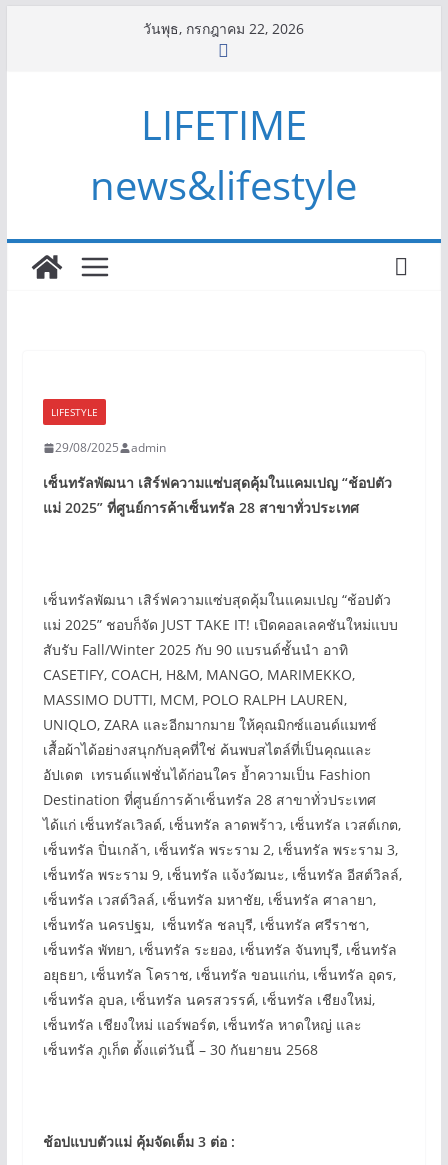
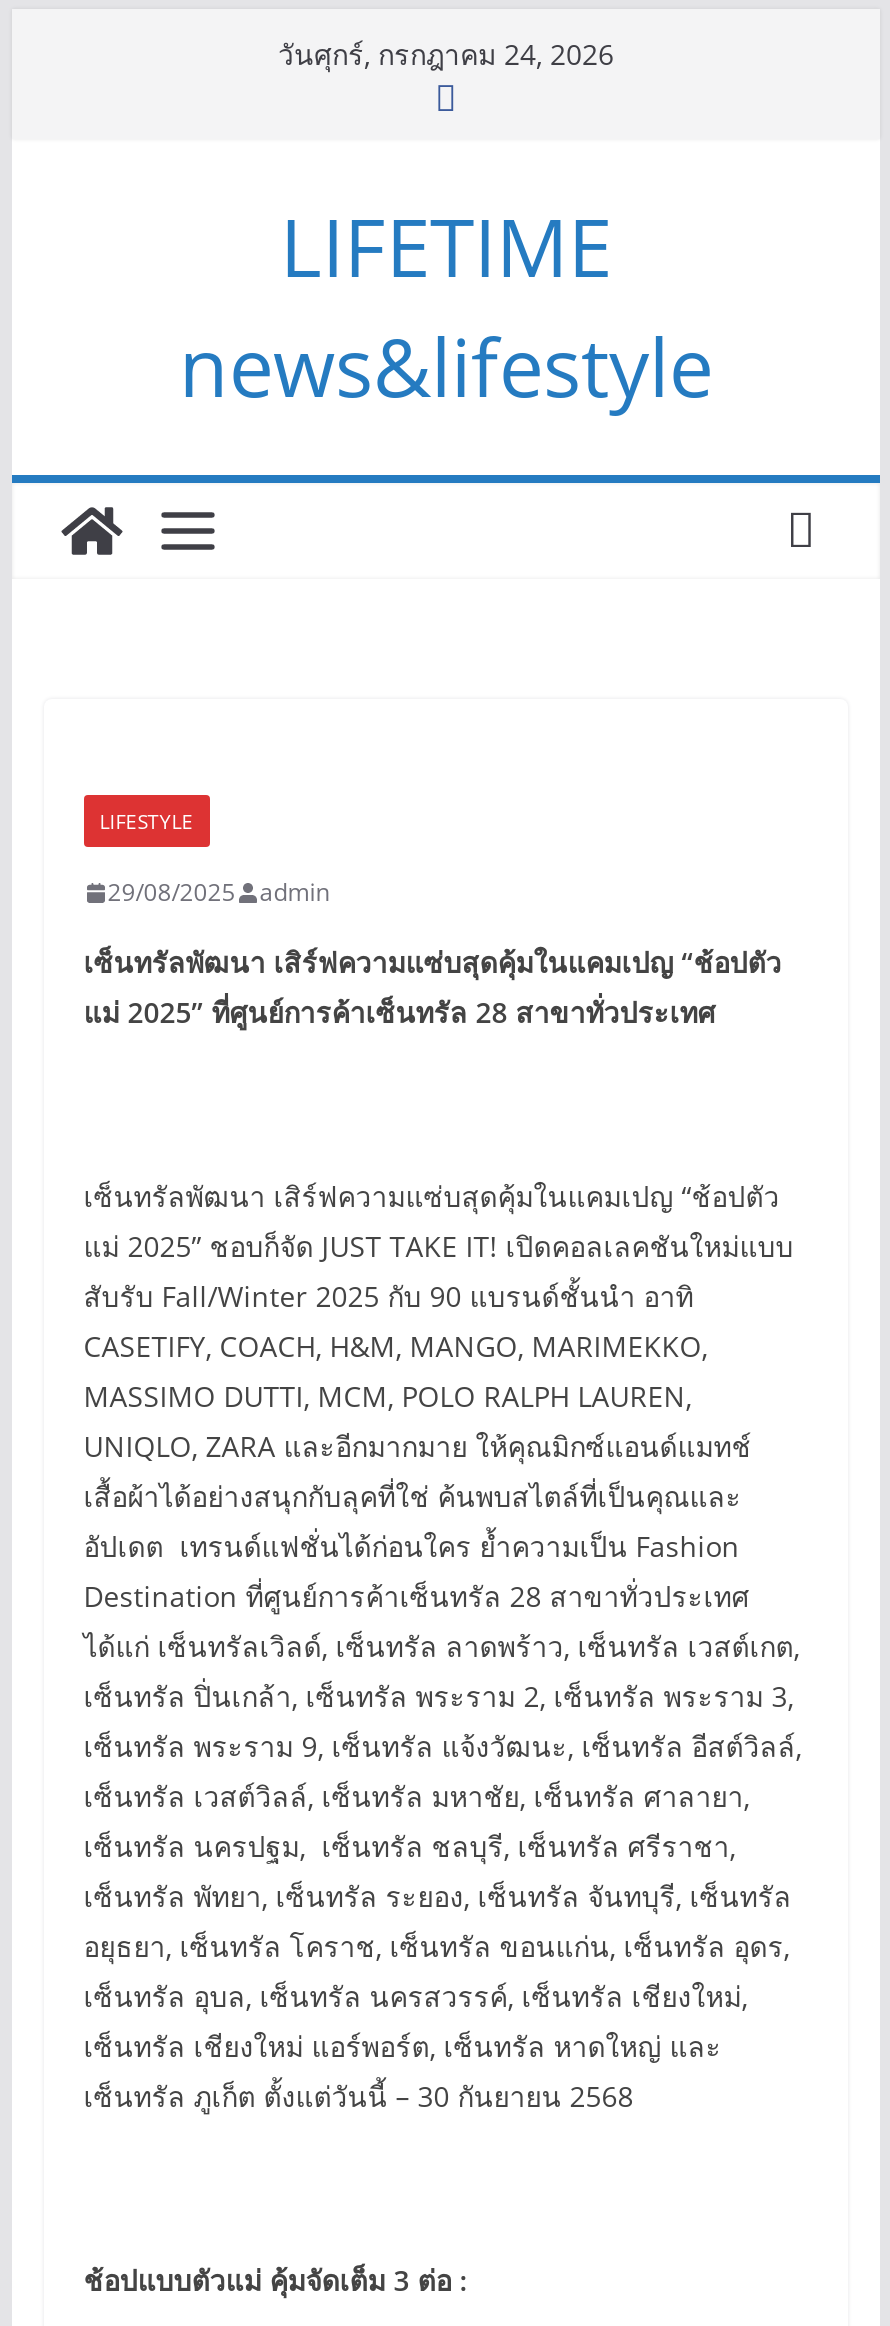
- วันพุธ, กรกฎาคม 22, 2026
+ วันศุกร์, กรกฎาคม 24, 2026
